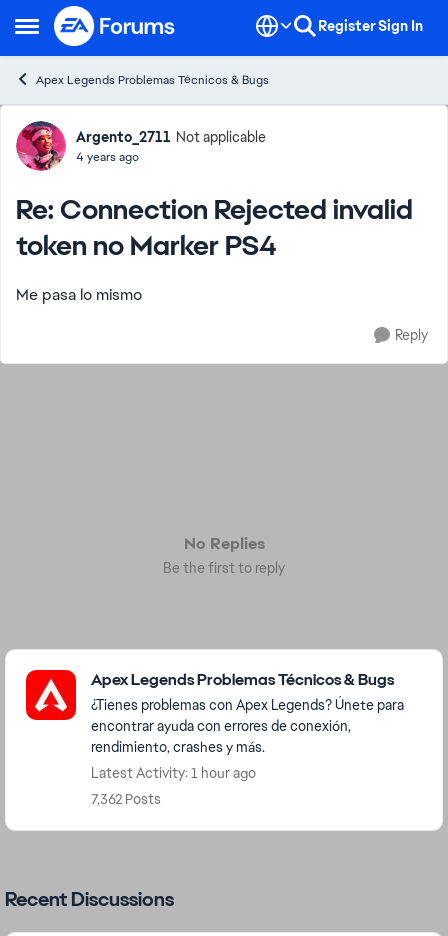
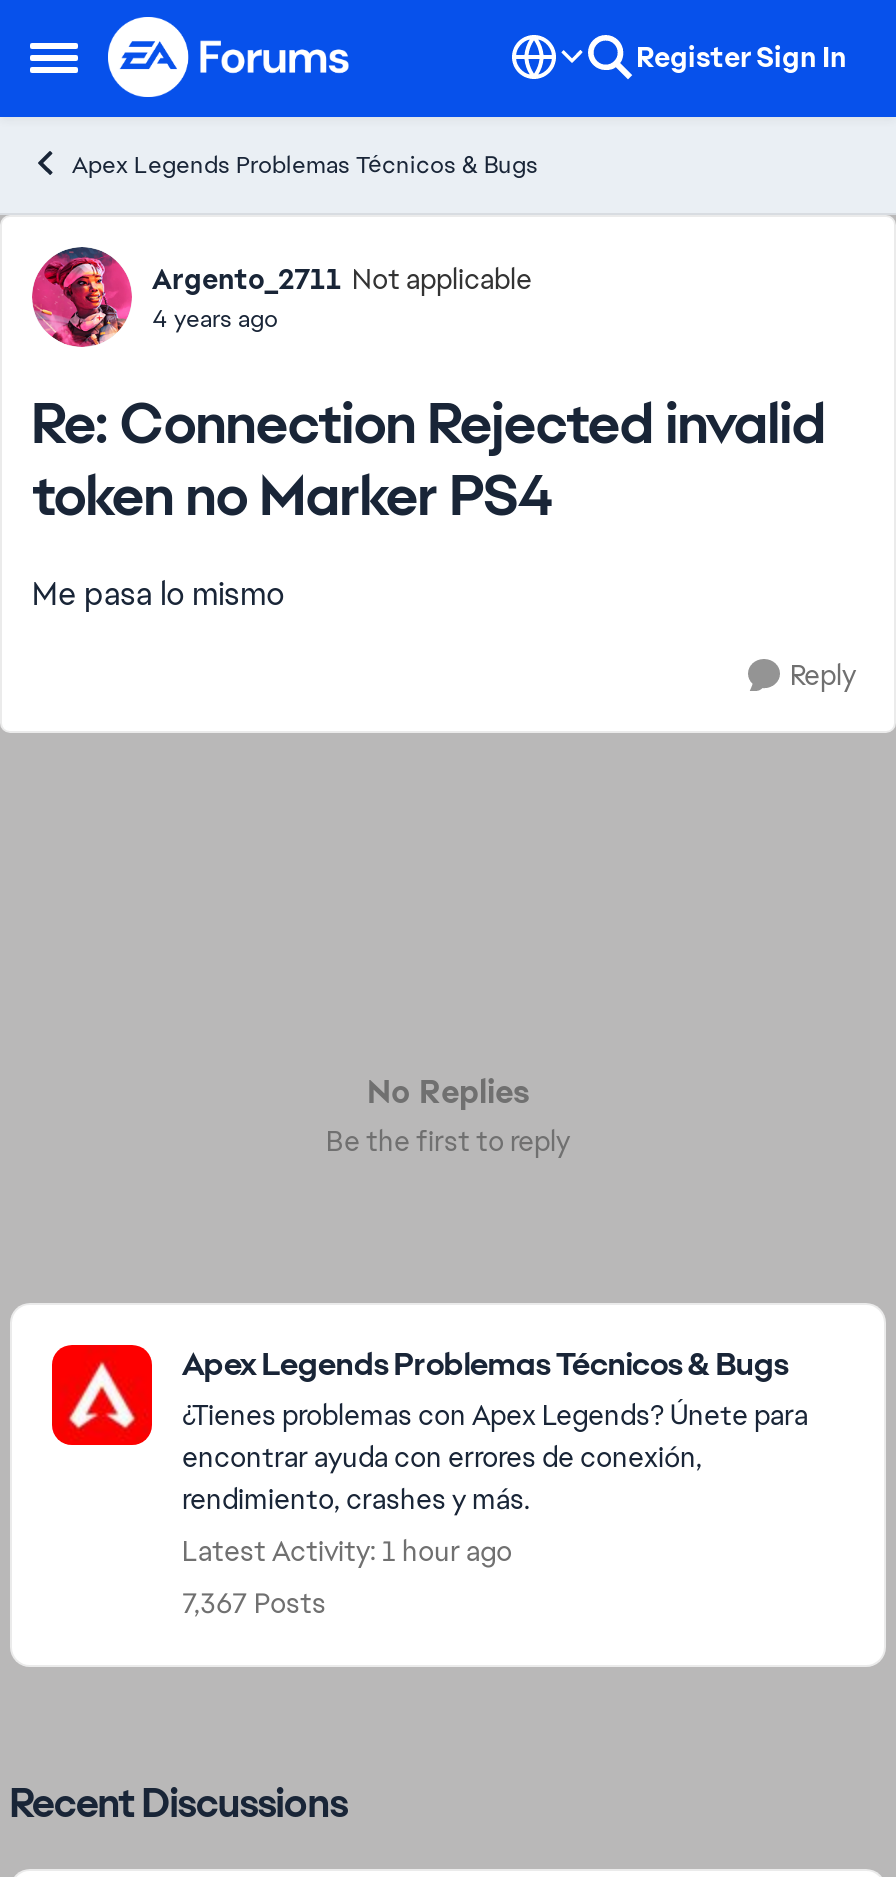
- 7,362 Posts
+ 7,367 Posts
